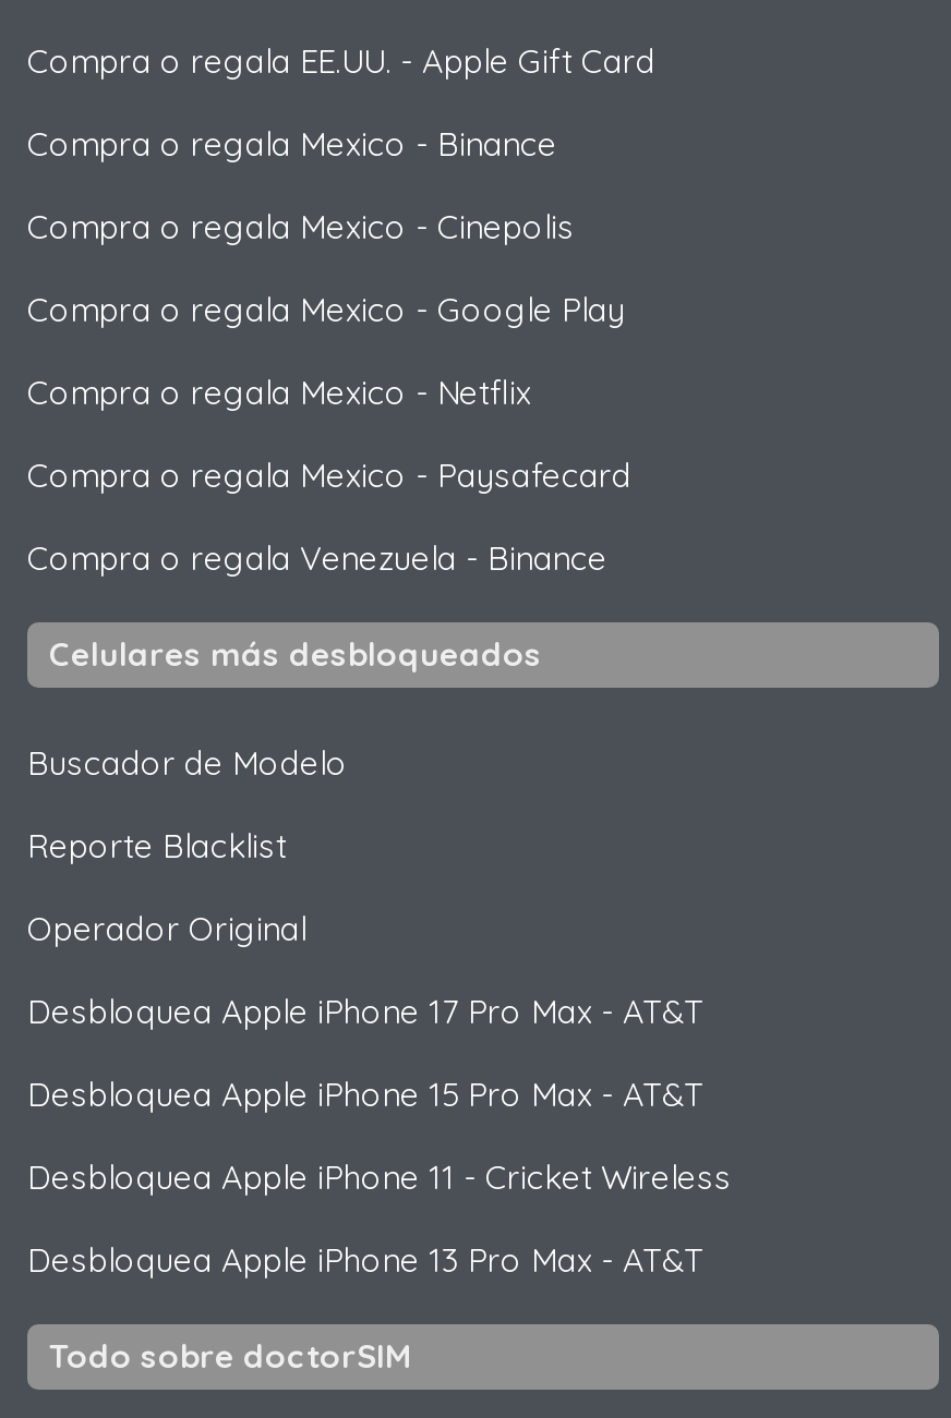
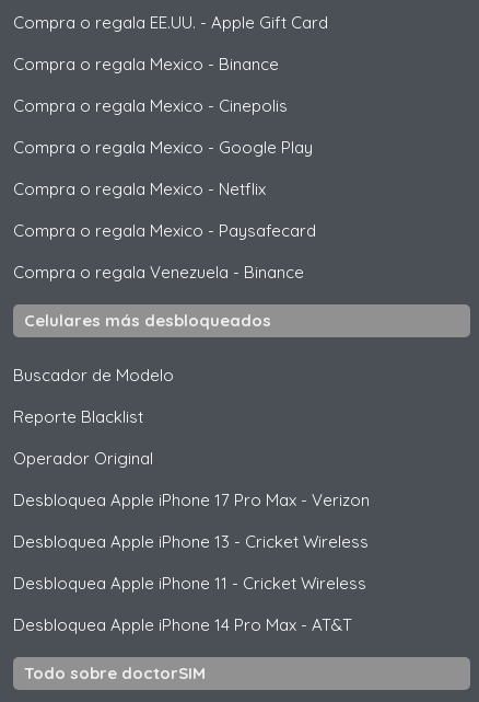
- Desbloquea Apple iPhone 17 Pro Max - AT&T
+ Desbloquea Apple iPhone 17 Pro Max - Verizon

- Desbloquea Apple iPhone 15 Pro Max - AT&T
+ Desbloquea Apple iPhone 13 - Cricket Wireless

- Desbloquea Apple iPhone 13 Pro Max - AT&T
+ Desbloquea Apple iPhone 14 Pro Max - AT&T
